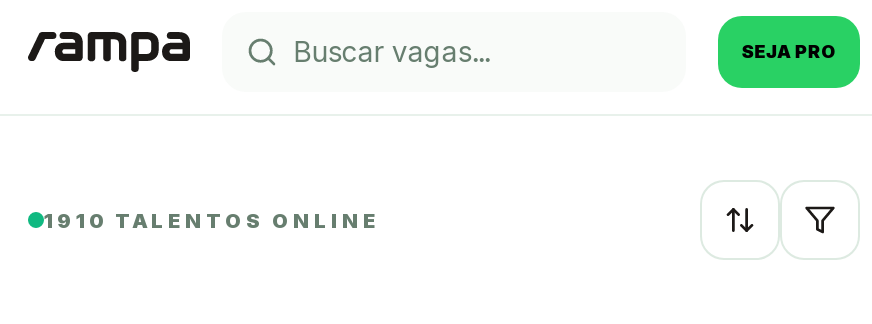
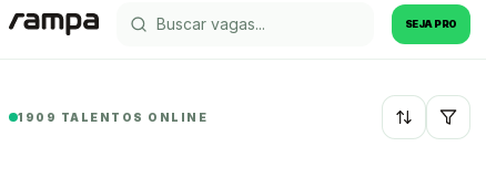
- 1910 TALENTOS ONLINE
+ 1909 TALENTOS ONLINE
